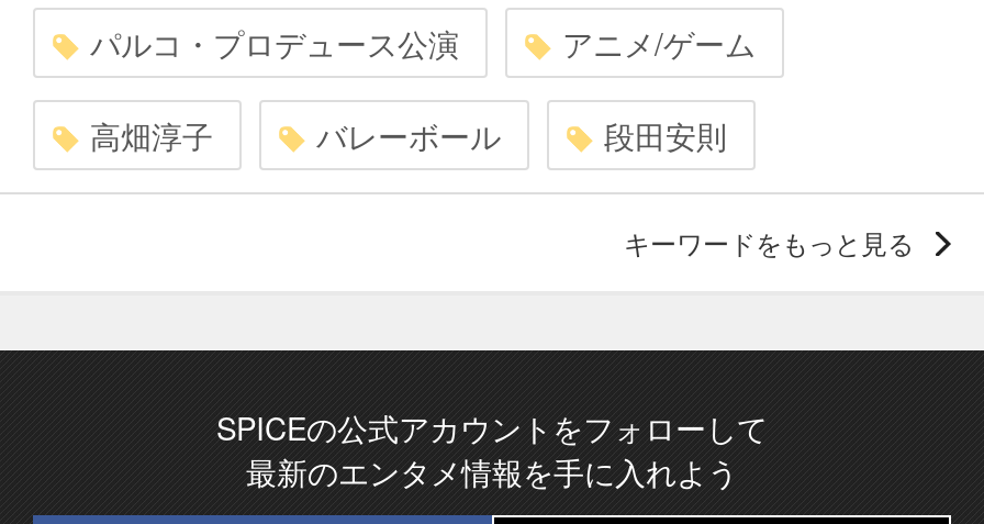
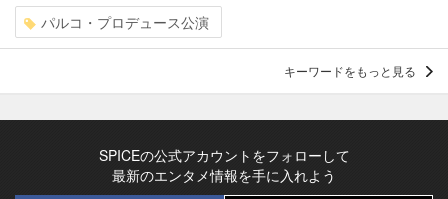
- アニメ/ゲーム
- 高畑淳子
- バレーボール
- 段田安則
